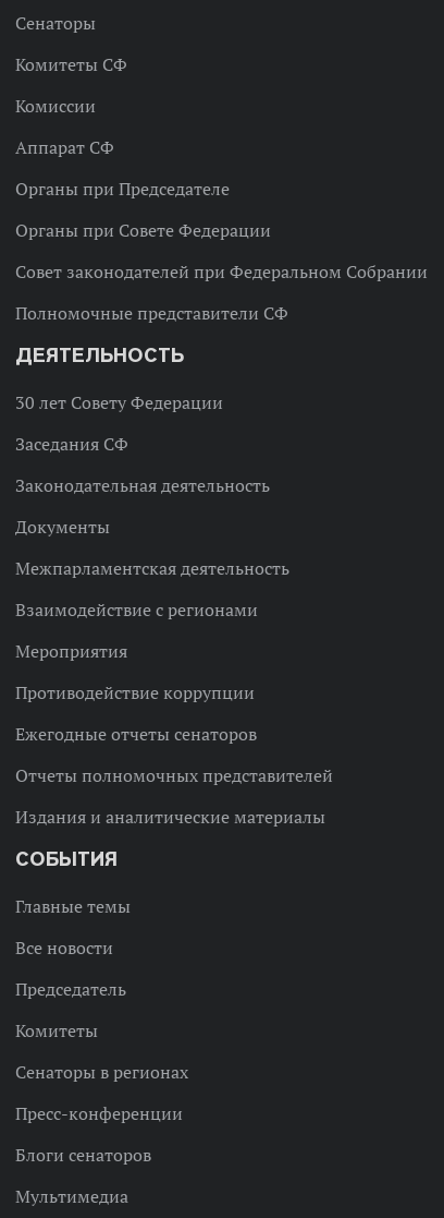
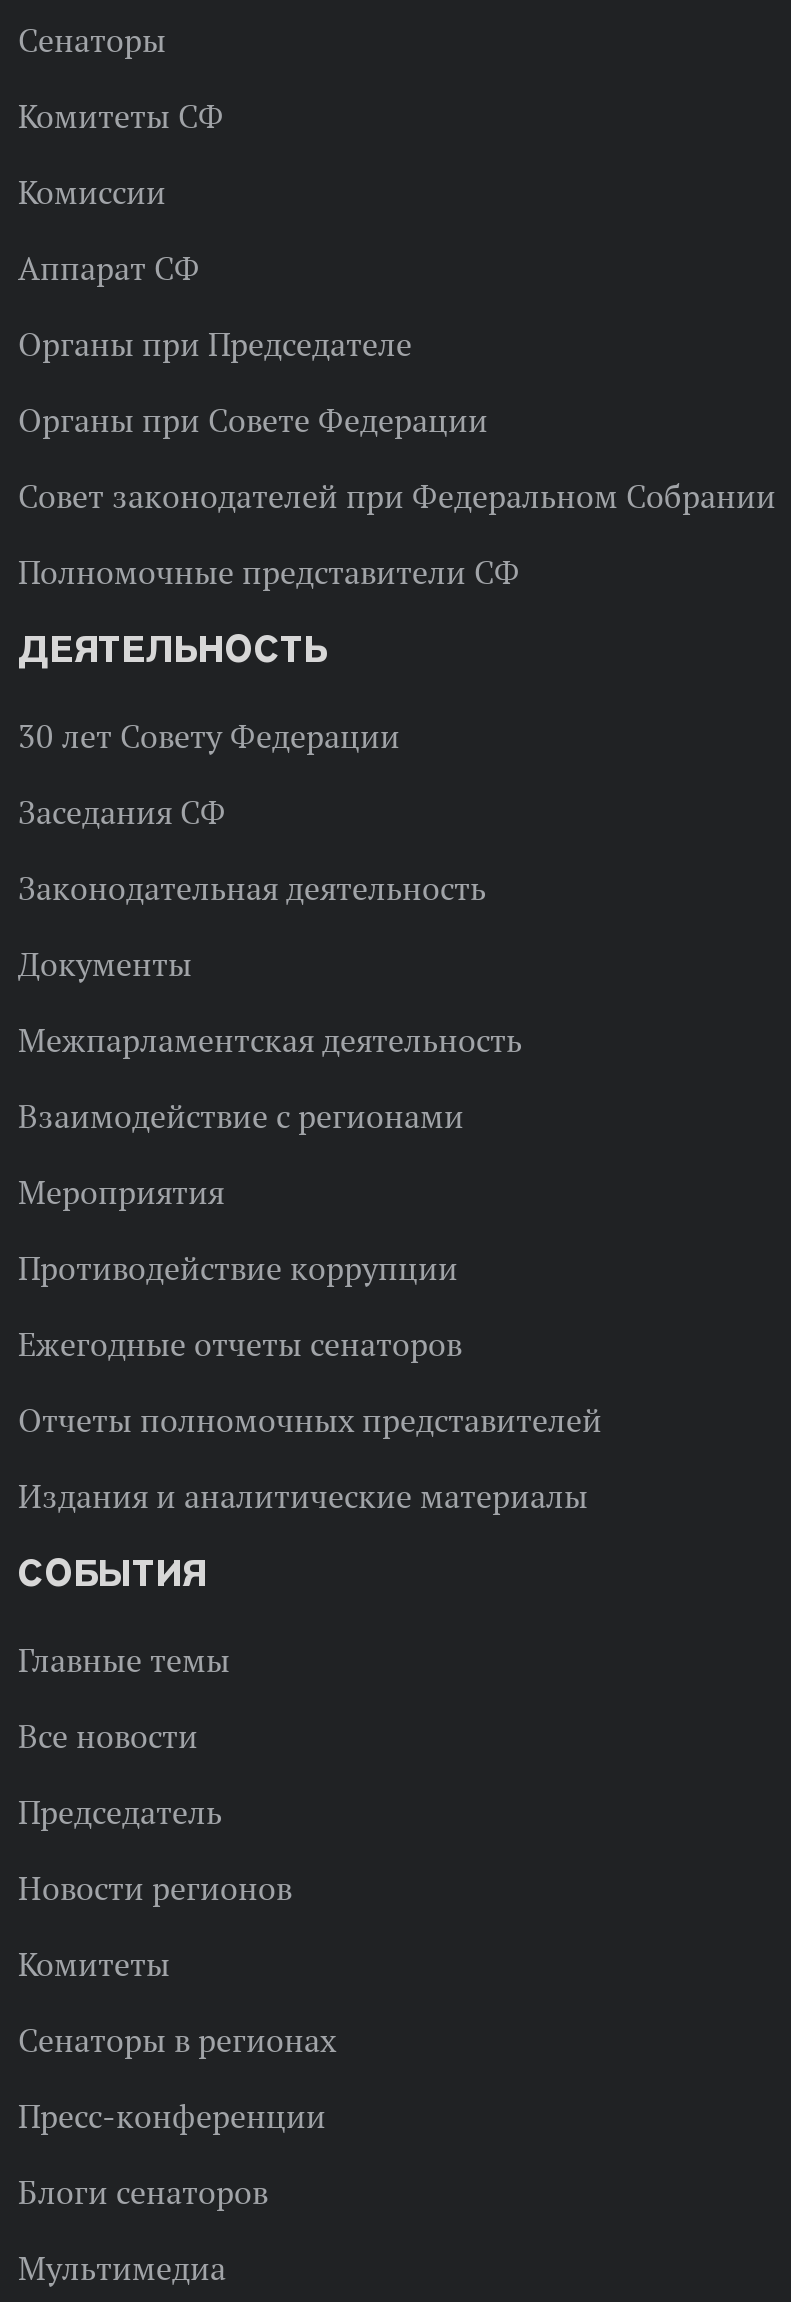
+ Новости регионов
